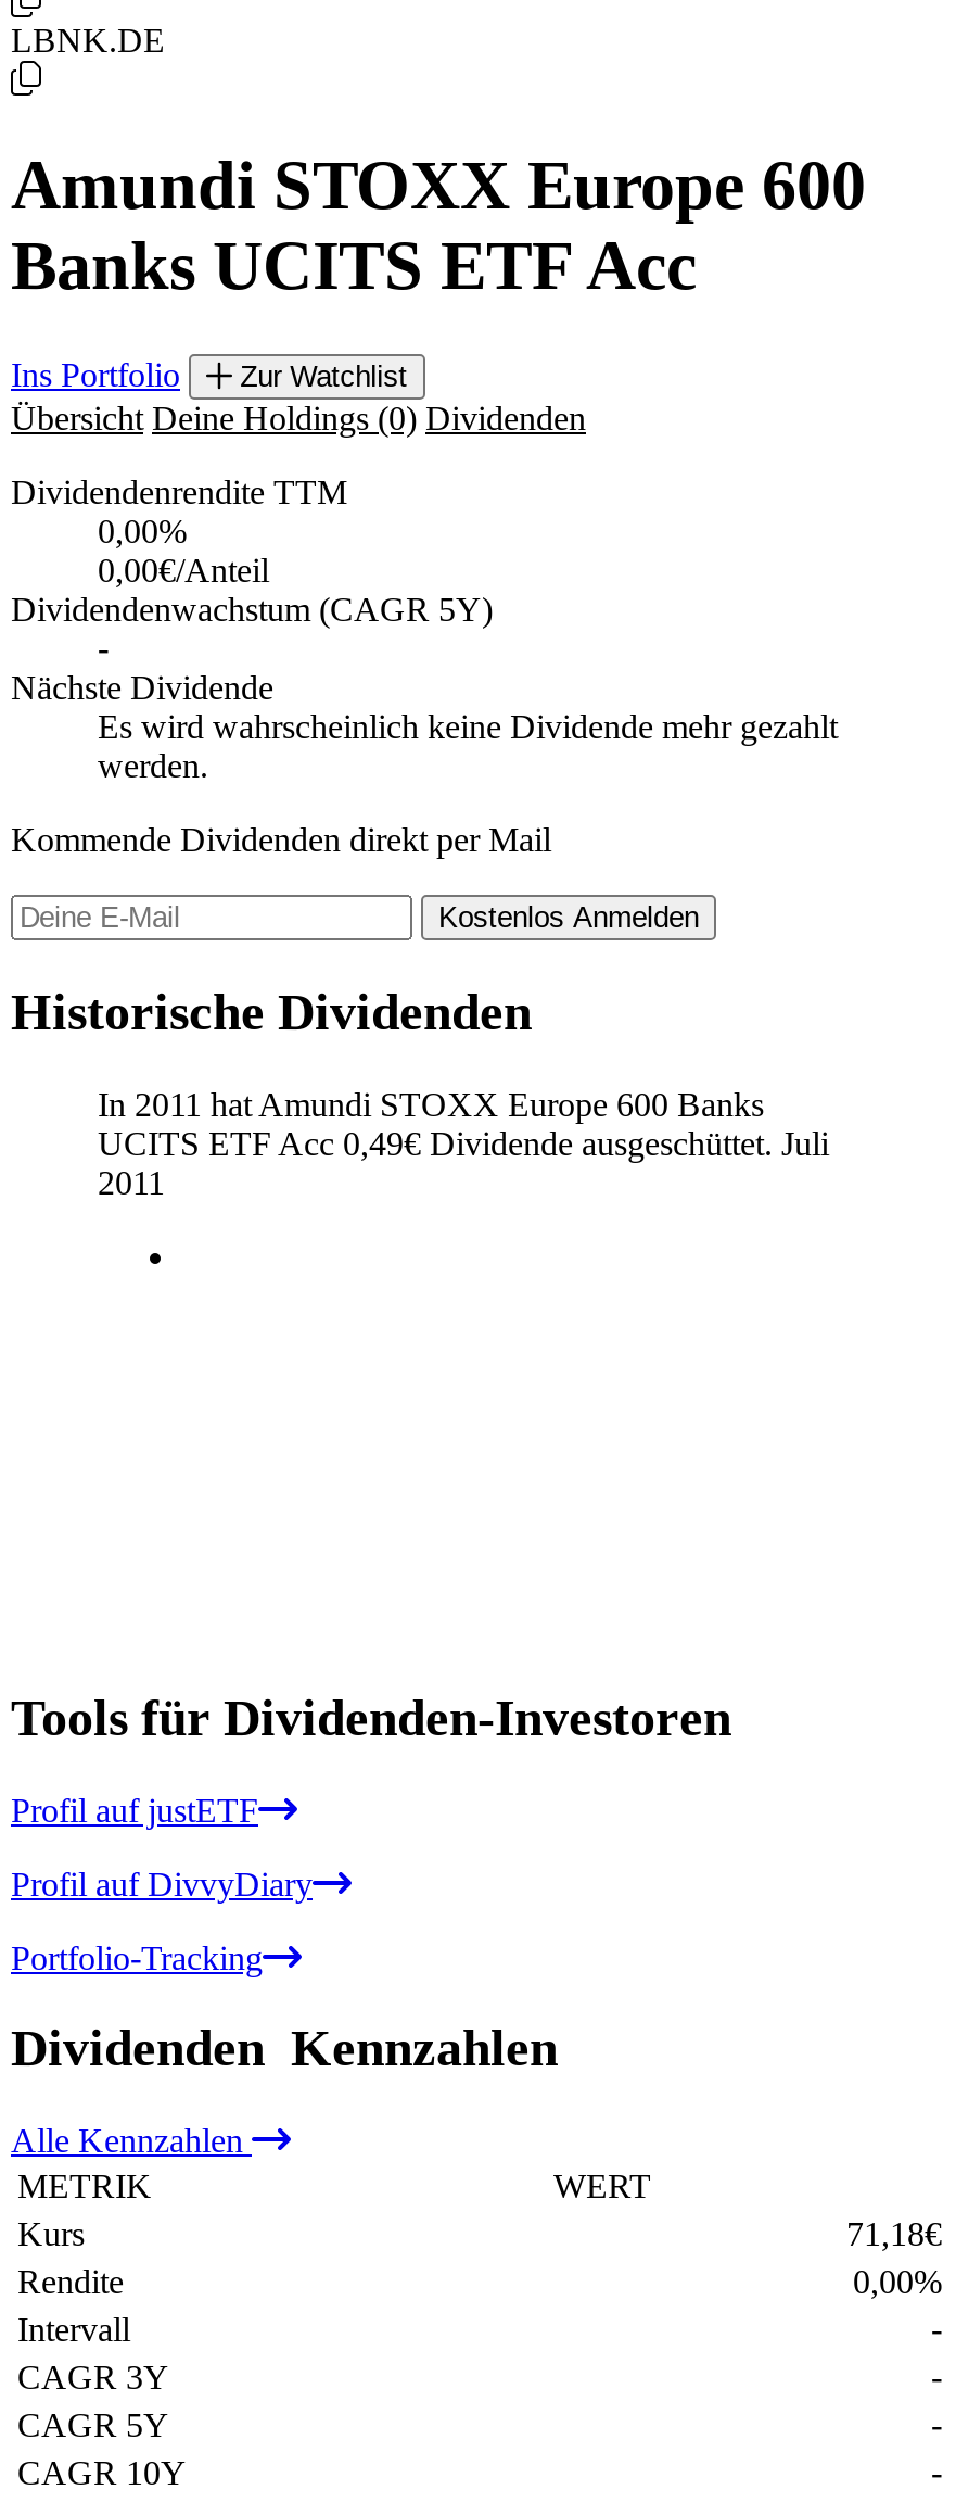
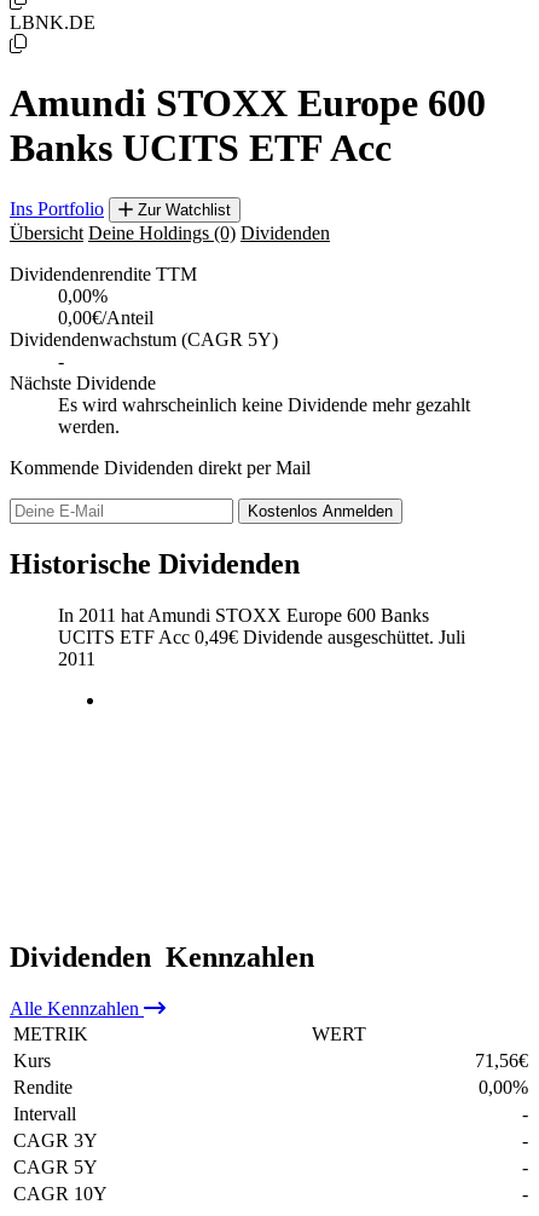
- Tools für Dividenden-Investoren
- Profil auf justETF
- Profil auf DivvyDiary
- Portfolio-Tracking

- 71,18€
+ 71,56€
